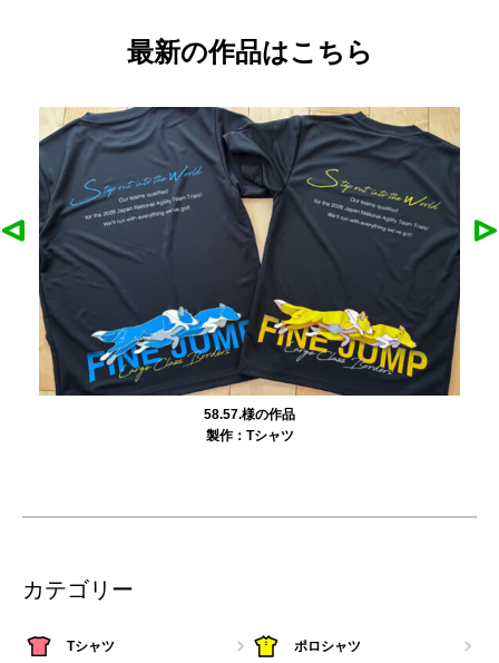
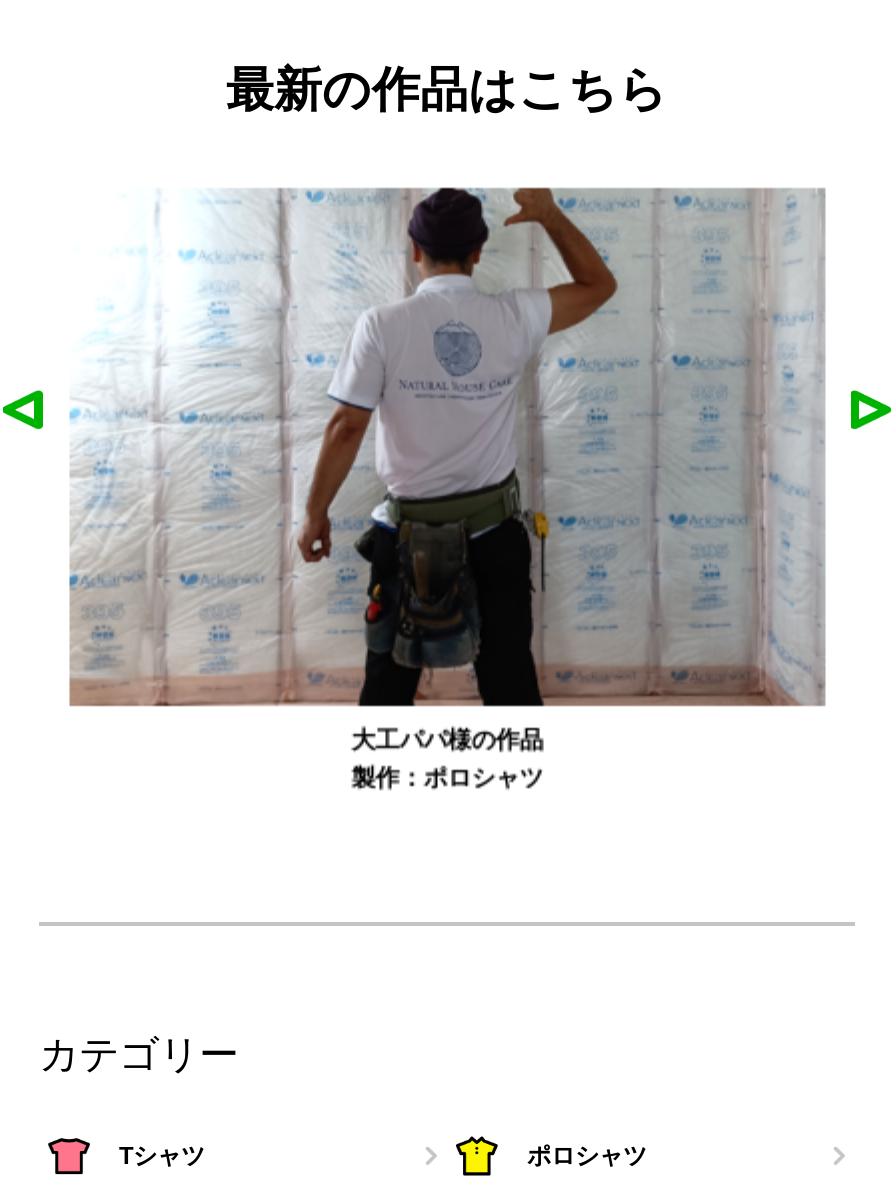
- [image]
- 58.57.様の作品
- 製作：Tシャツ
+ [image]
+ 大工パパ様の作品
+ 製作：ポロシャツ
